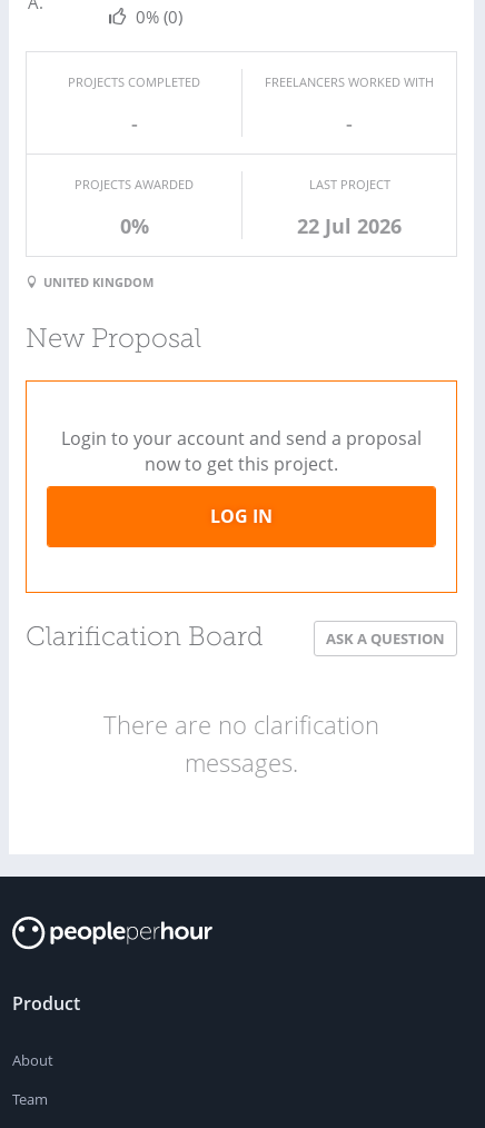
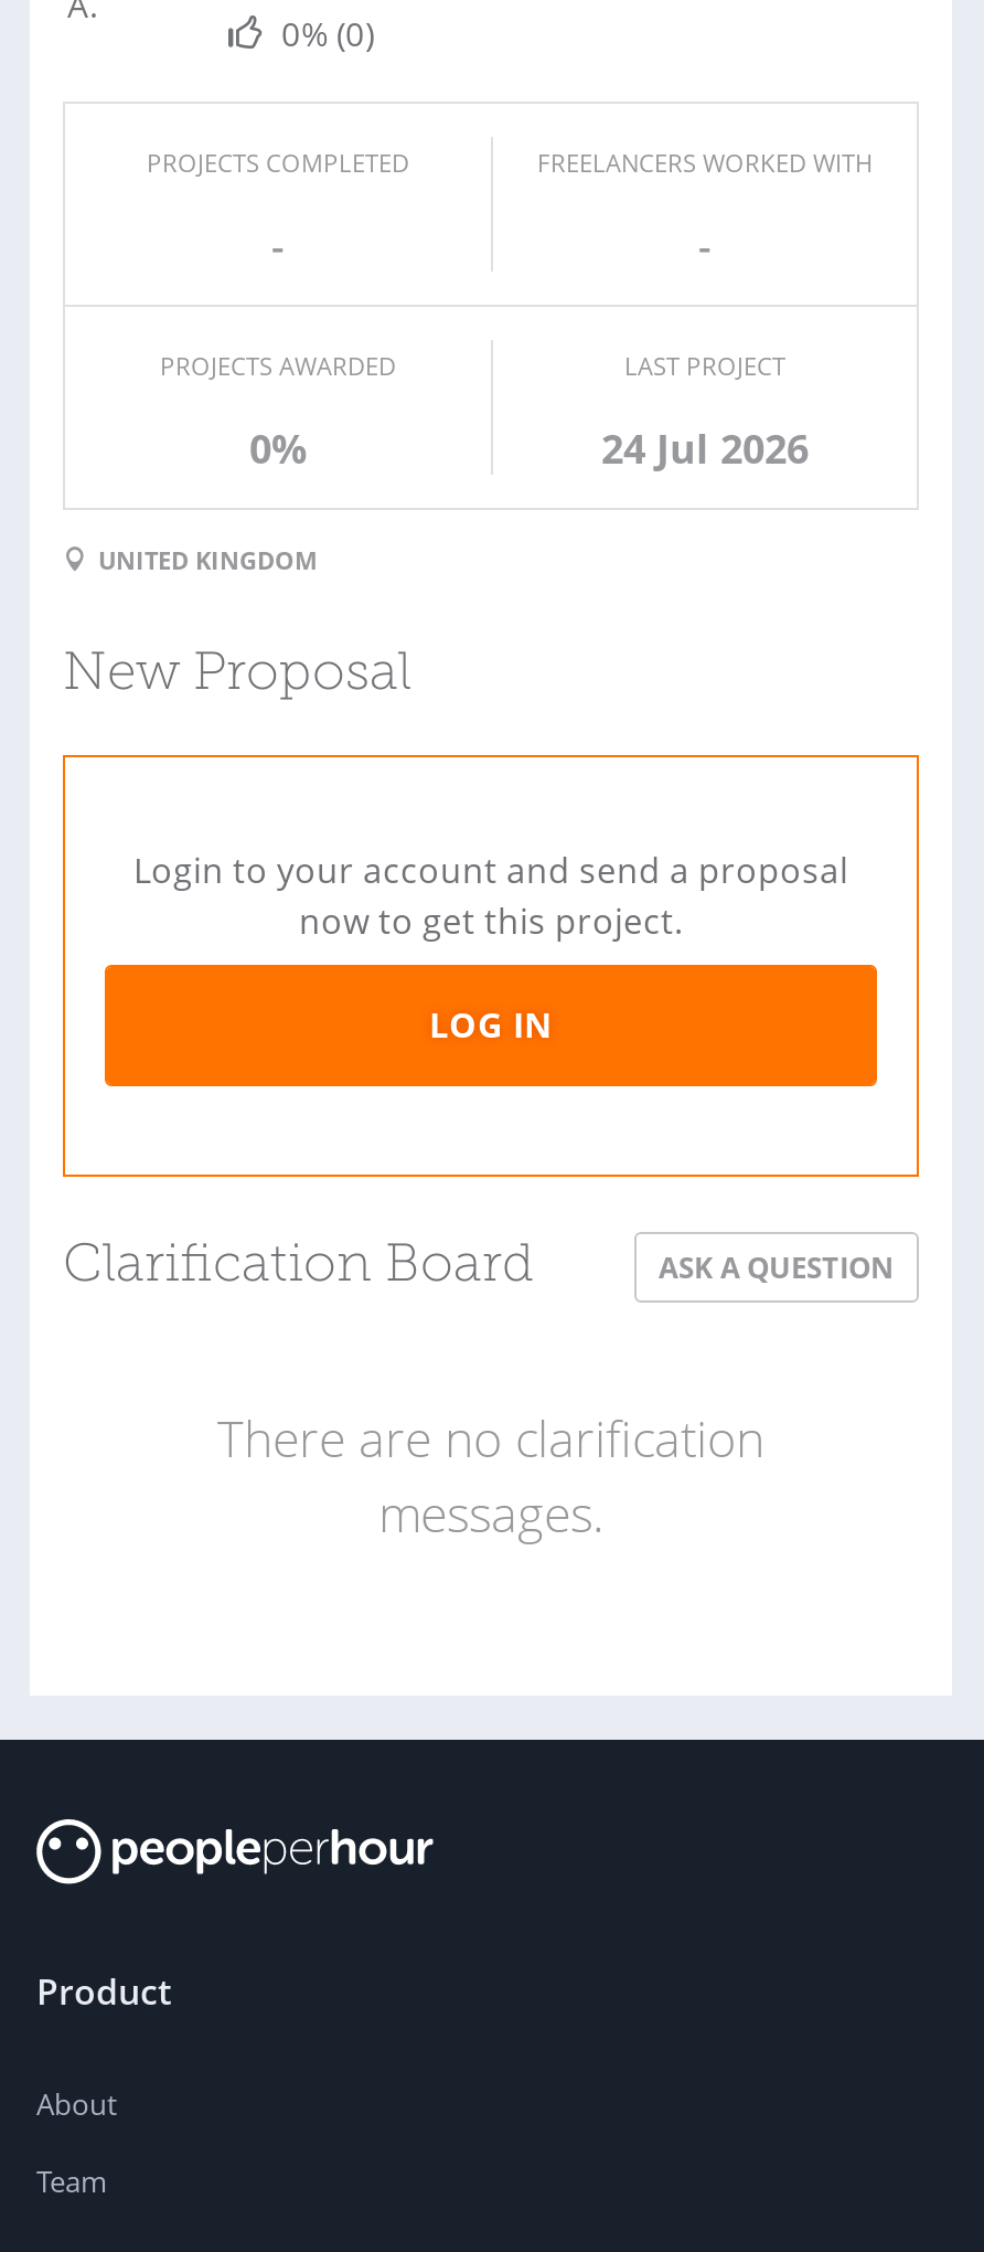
- 22 Jul 2026
+ 24 Jul 2026
